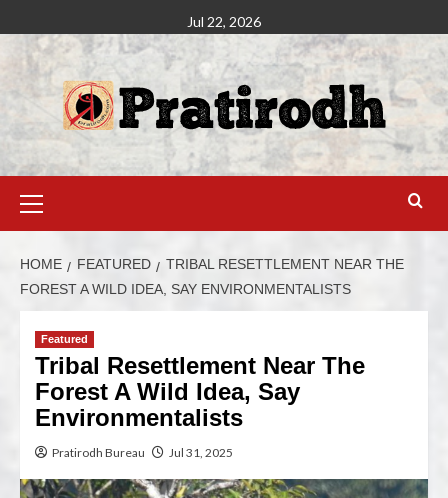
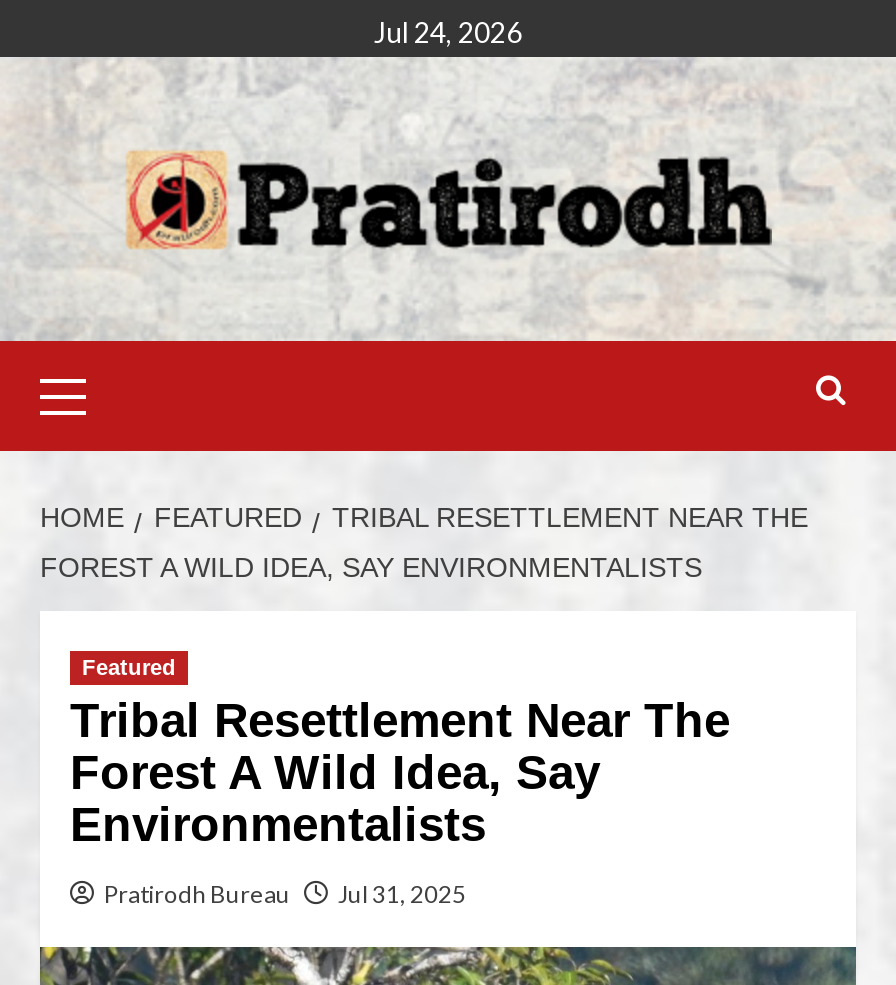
- Jul 22, 2026
+ Jul 24, 2026
